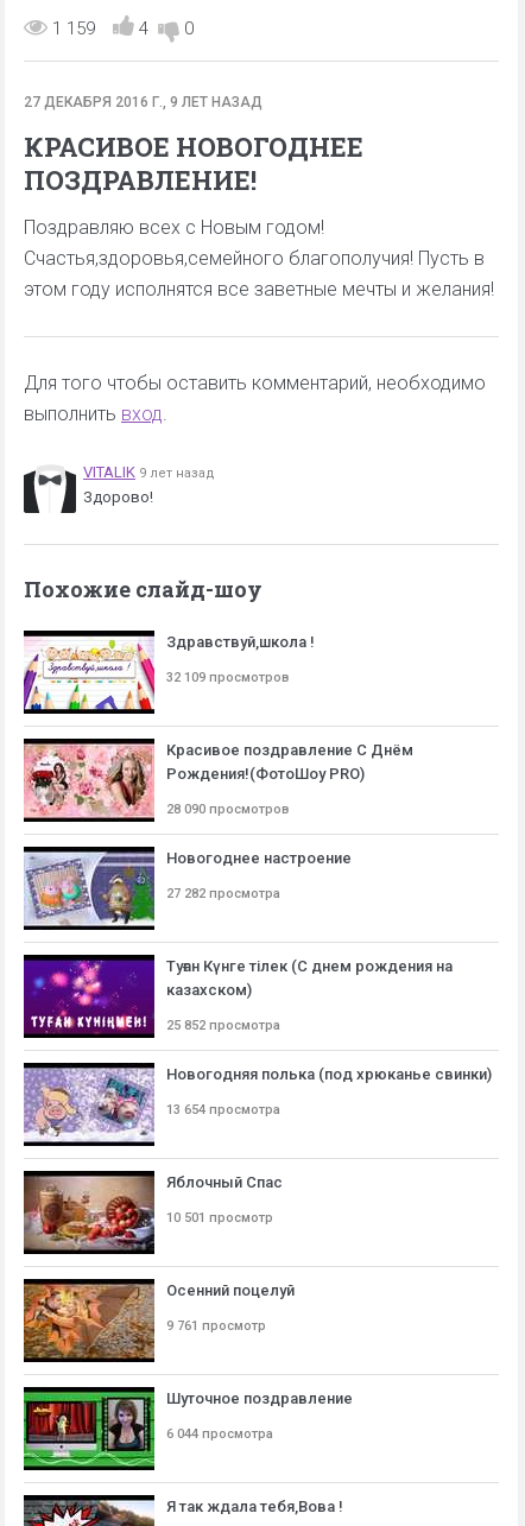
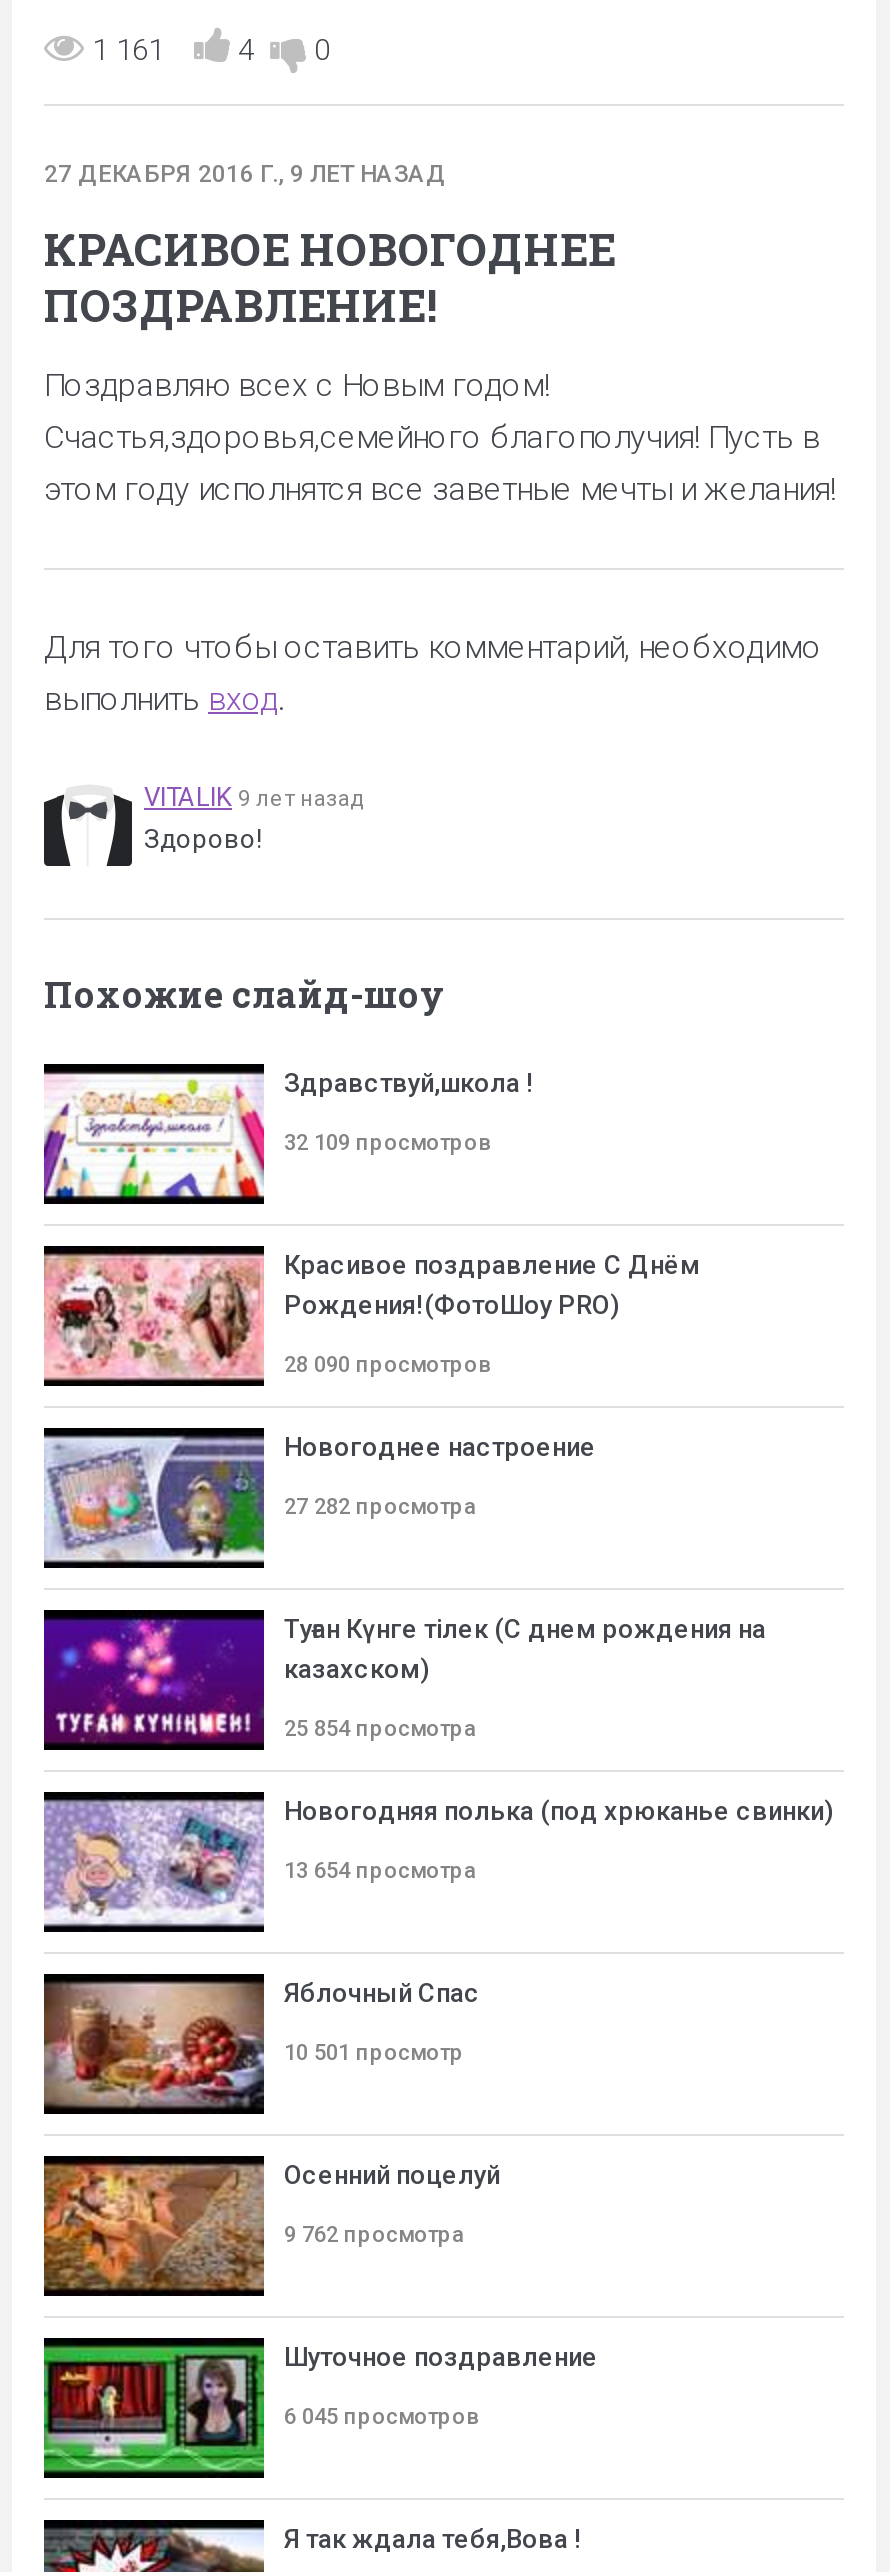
- 1 159
+ 1 161

- 25 852 просмотра
+ 25 854 просмотра

- 9 761 просмотр
+ 9 762 просмотра

- 6 044 просмотра
+ 6 045 просмотров
